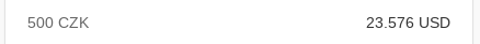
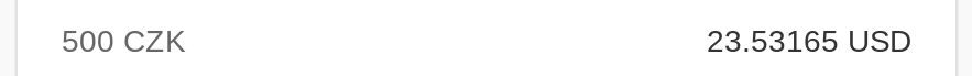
- 23.576 USD
+ 23.53165 USD
